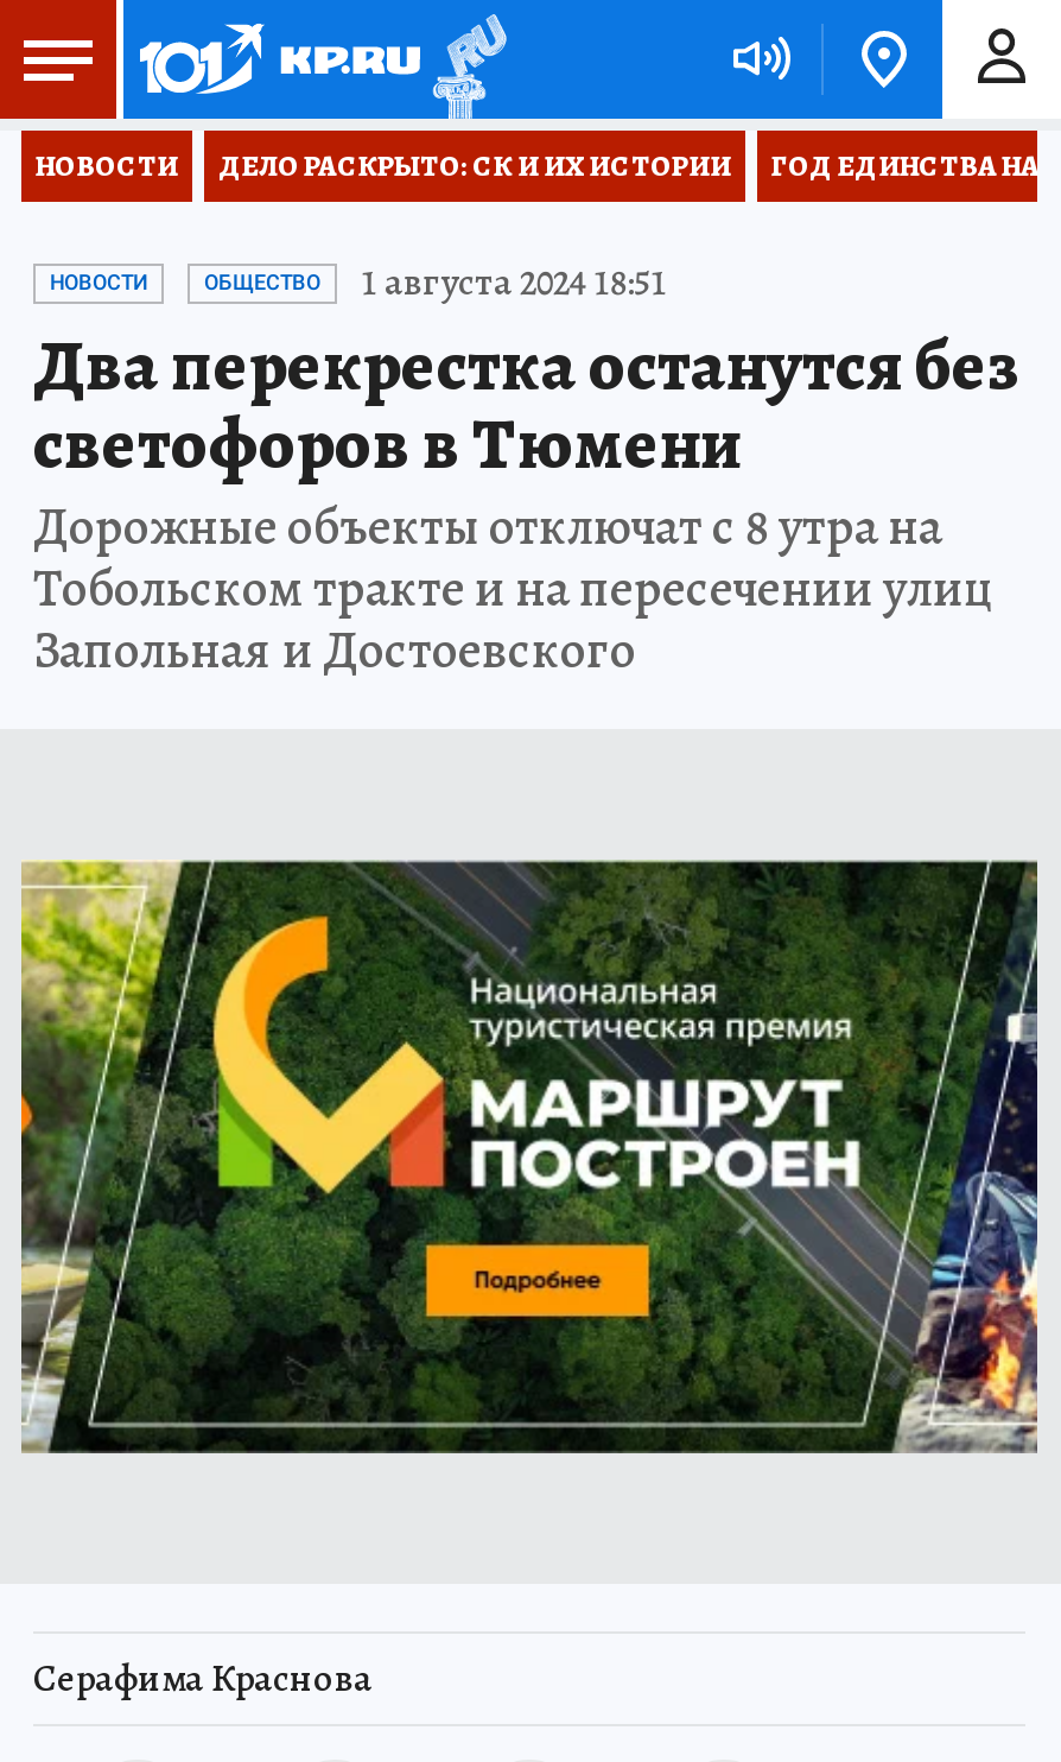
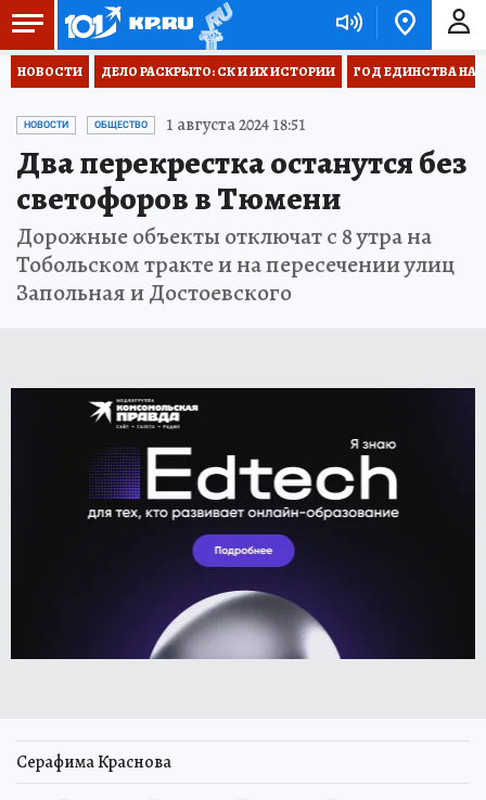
- [image]
+ [image]
